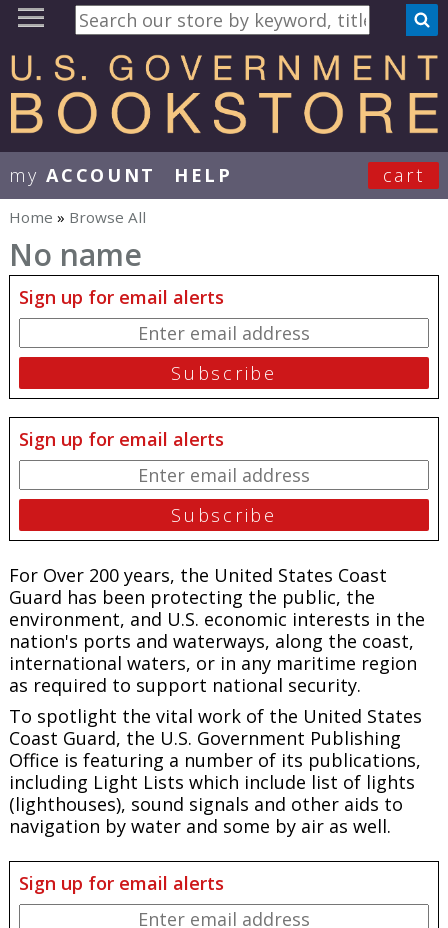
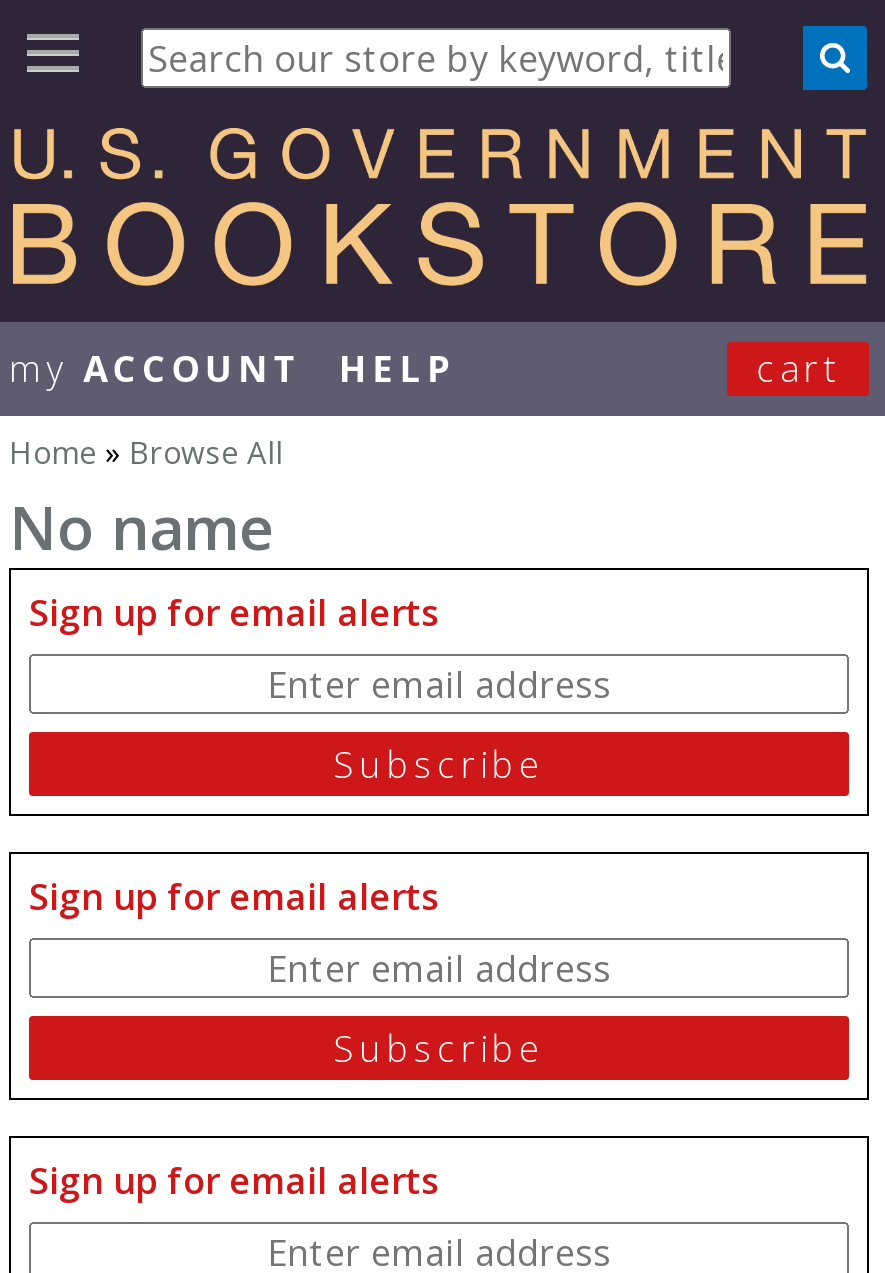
- For Over 200 years, the United States Coast
- Guard has been protecting the public, the
- environment, and U.S. economic interests in the
- nation's ports and waterways, along the coast,
- international waters, or in any maritime region
- as required to support national security.
- To spotlight the vital work of the United States
- Coast Guard, the U.S. Government Publishing
- Office is featuring a number of its publications,
- including Light Lists which include list of lights
- (lighthouses), sound signals and other aids to
- navigation by water and some by air as well.
